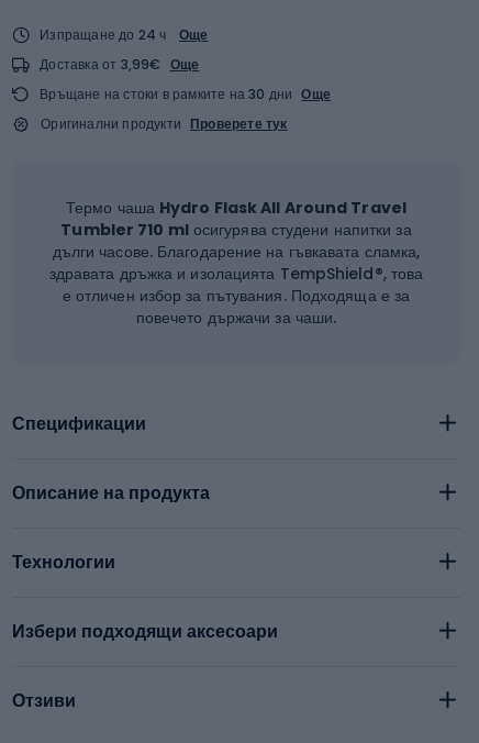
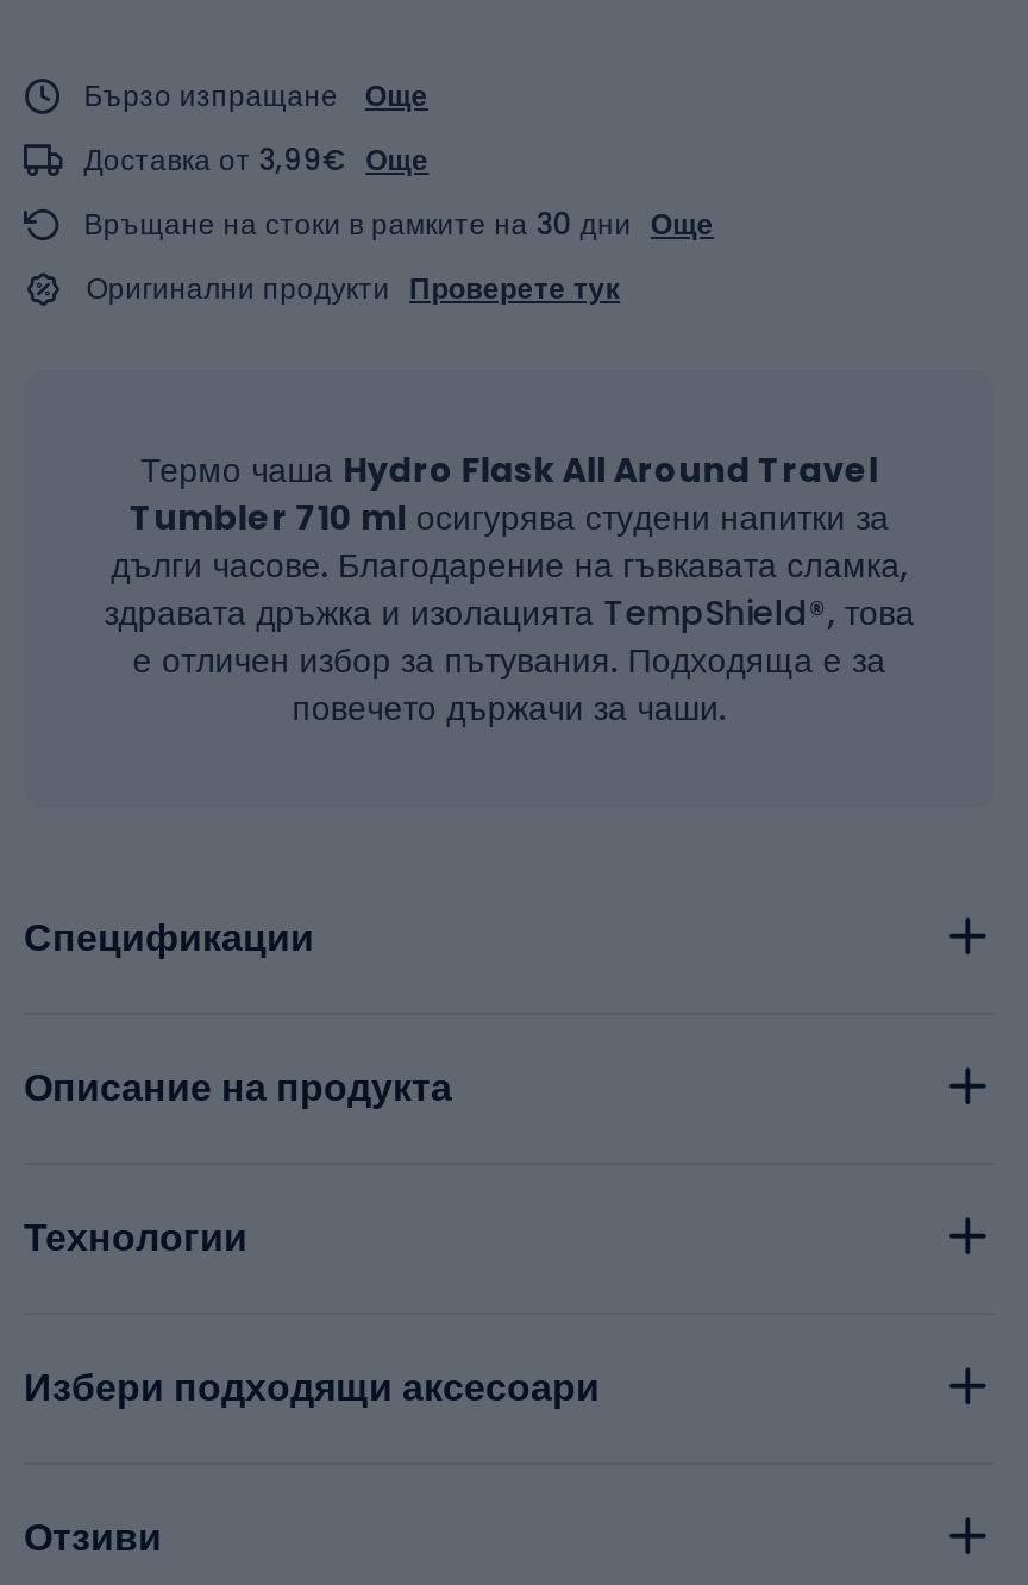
- Изпращане до 24 ч
+ Бързо изпращане
